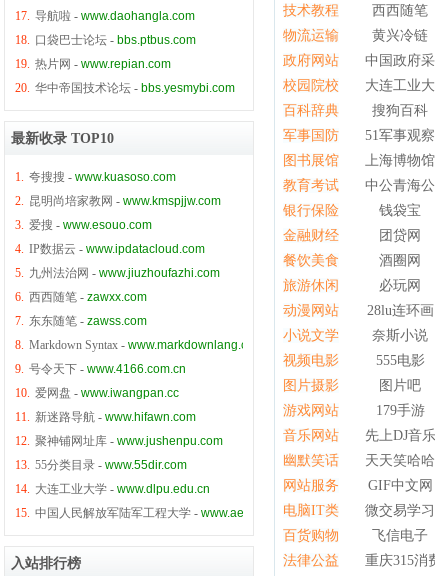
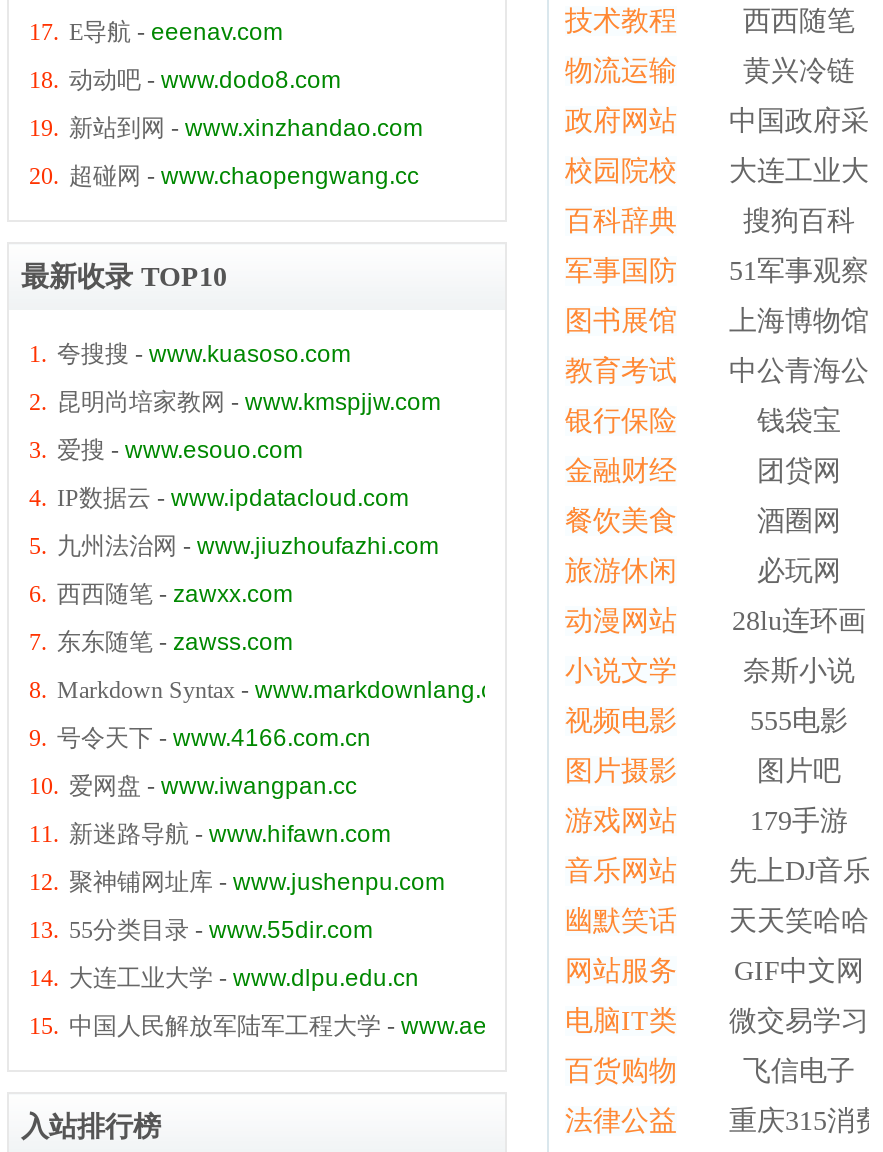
- 17. 导航啦- www.daohangla.com
+ 17. E导航- eeenav.com

- 18. 口袋巴士论坛- bbs.ptbus.com
+ 18. 动动吧- www.dodo8.com

- 19. 热片网- www.repian.com
+ 19. 新站到网- www.xinzhandao.com

- 20. 华中帝国技术论坛- bbs.yesmybi.com
+ 20. 超碰网- www.chaopengwang.cc
